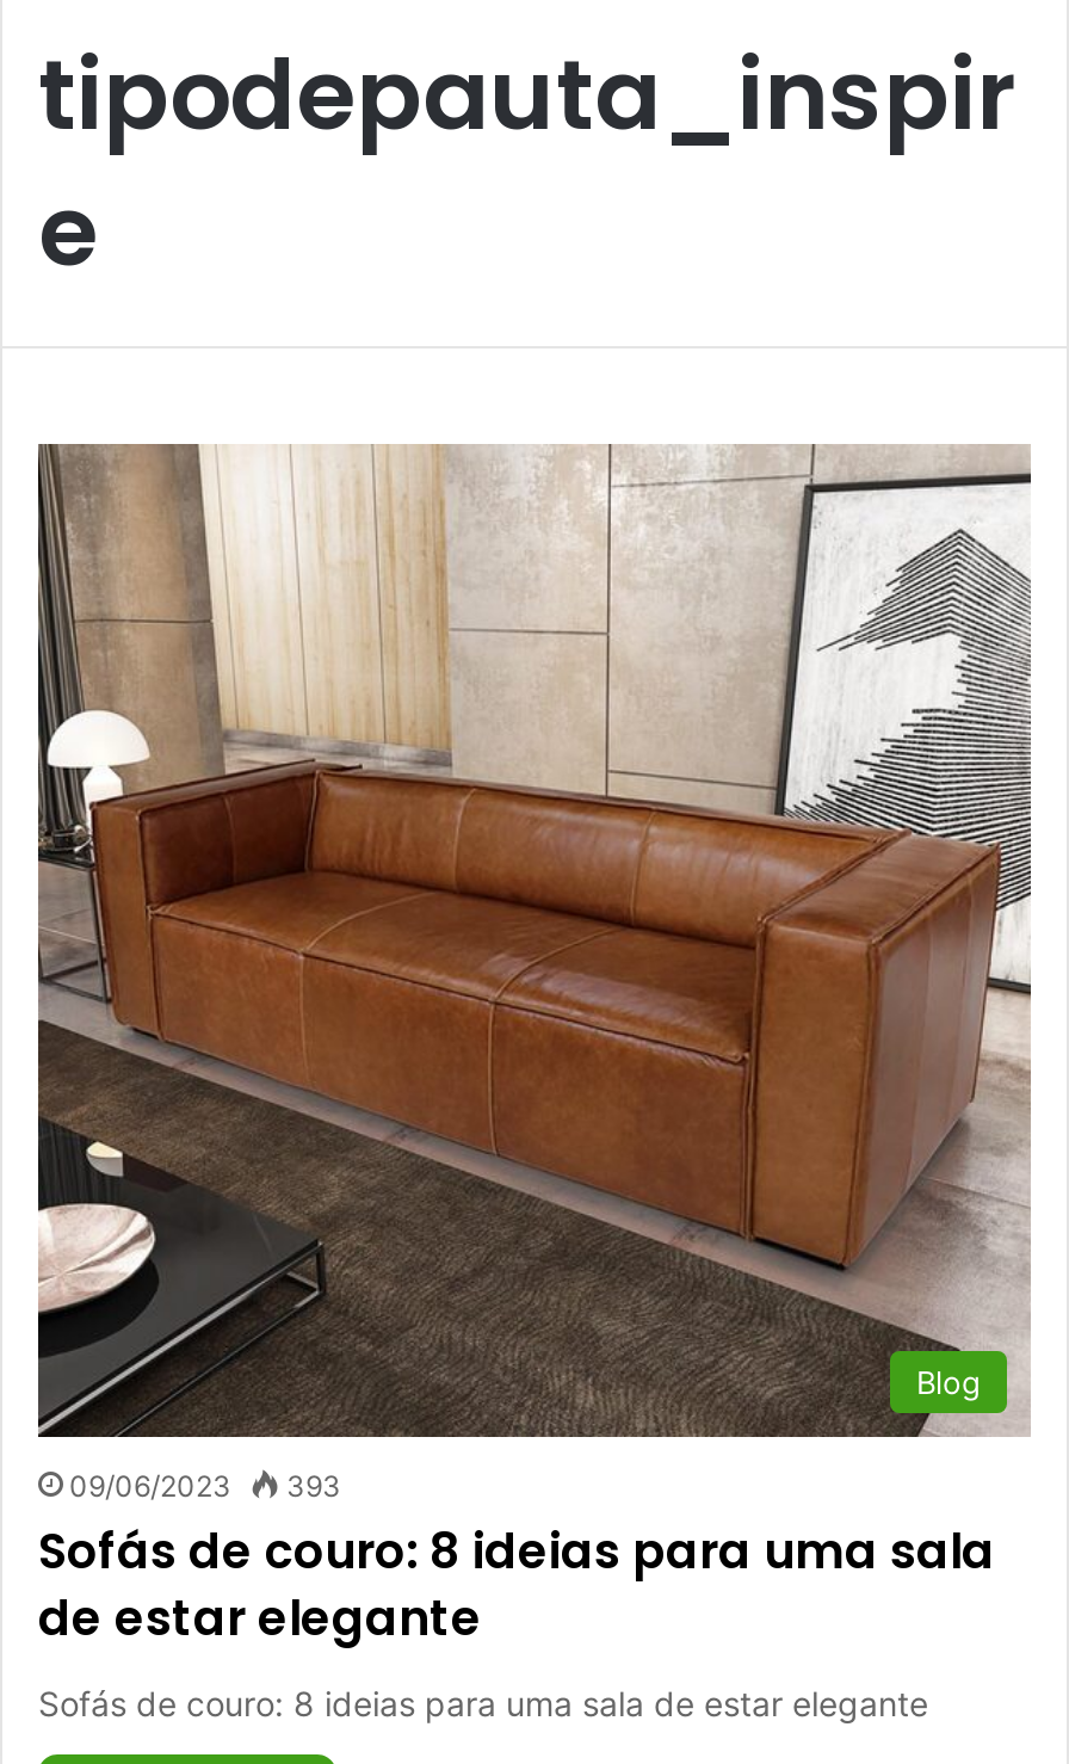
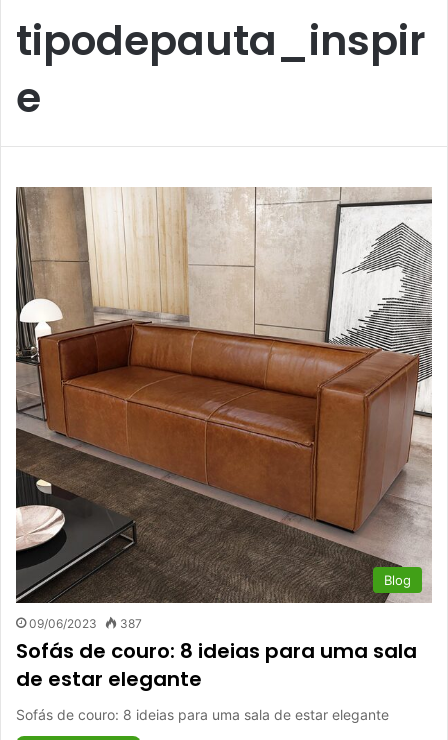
- 09/06/2023 393
+ 09/06/2023 387
